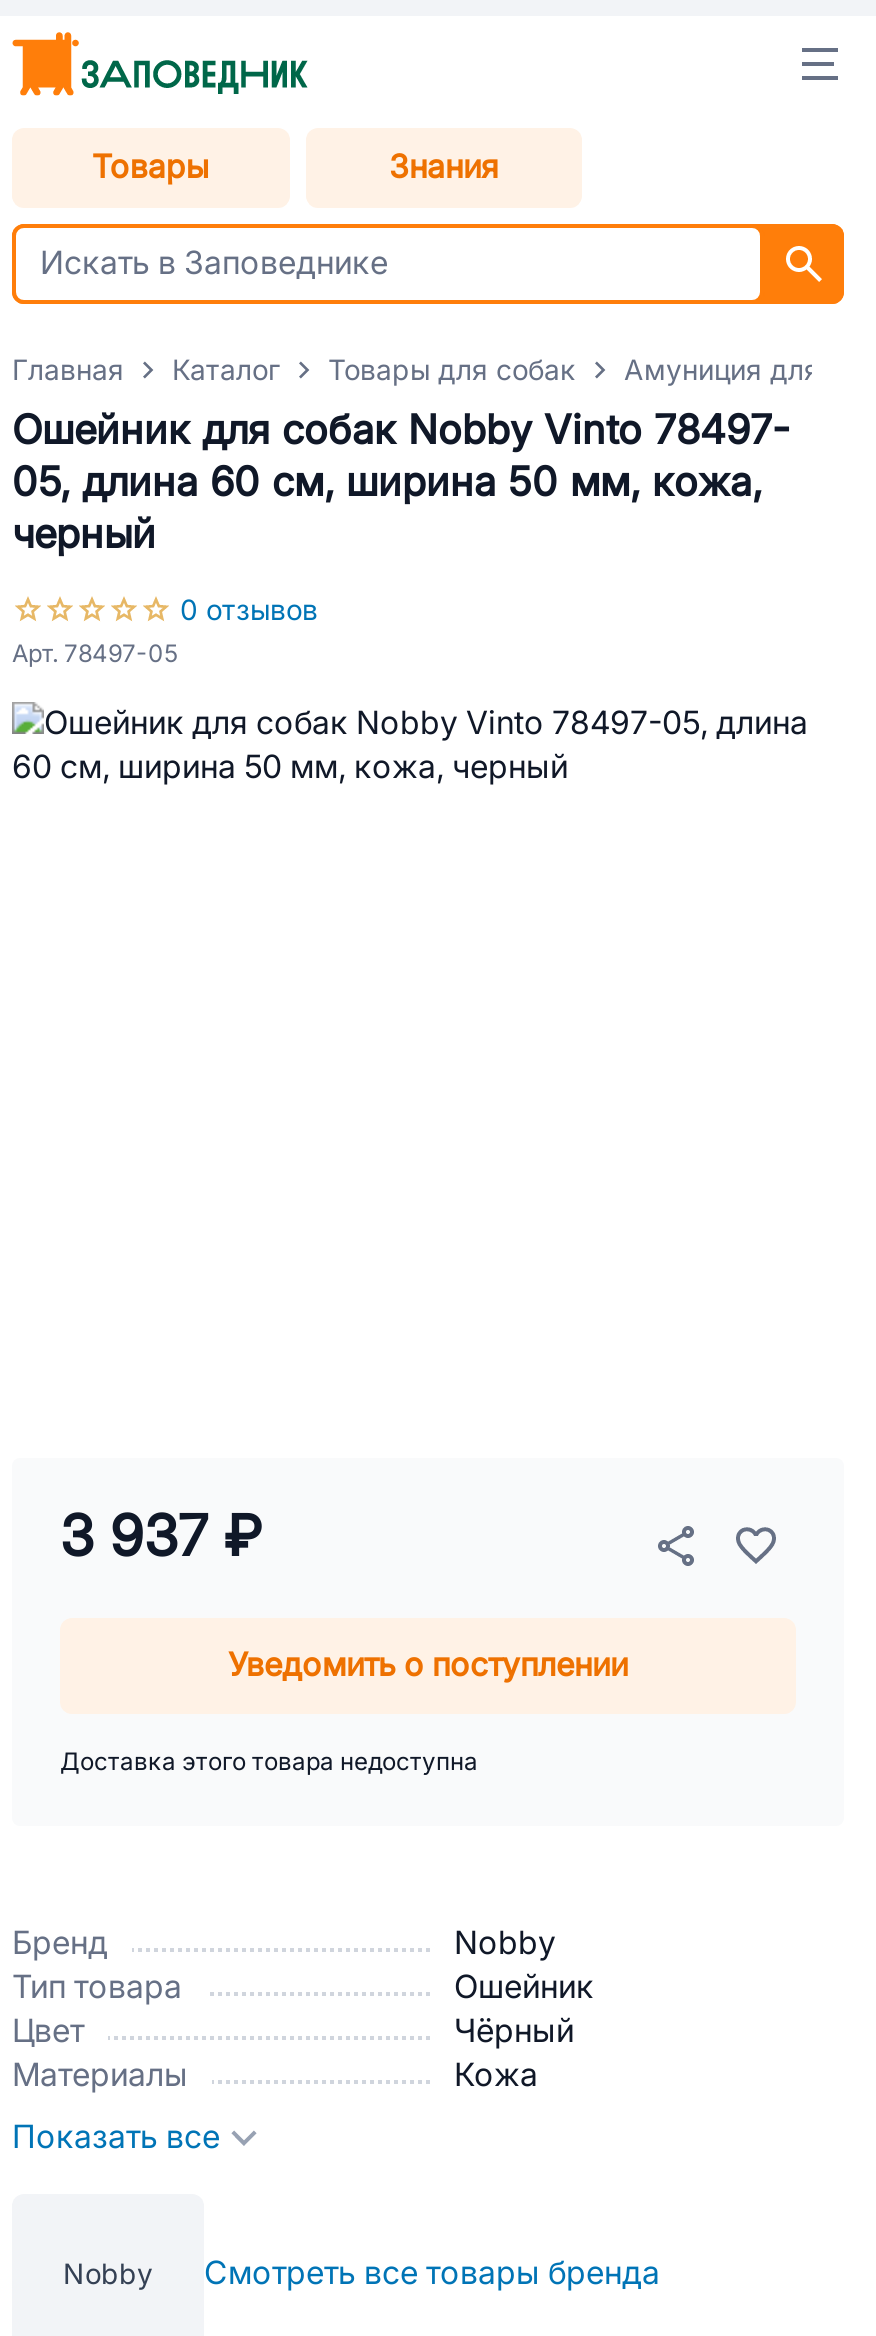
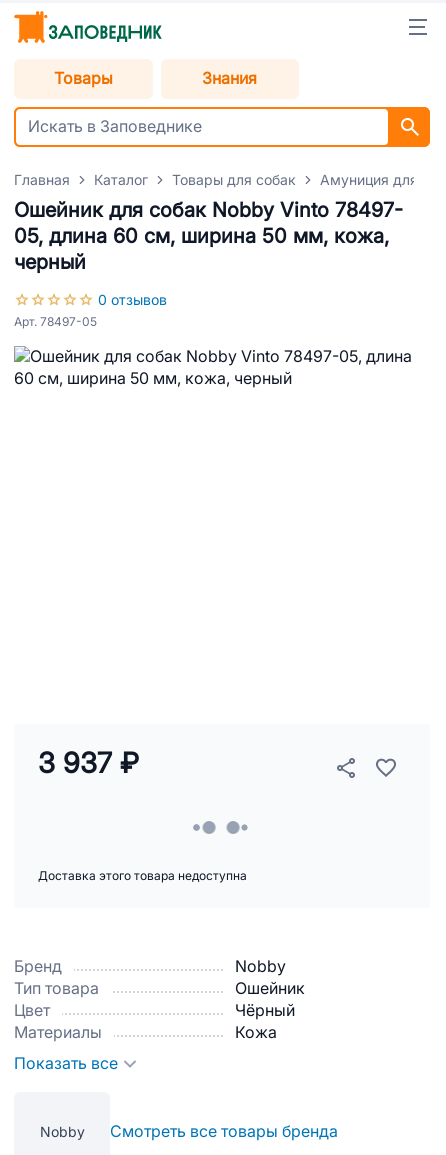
- Уведомить о поступлении
